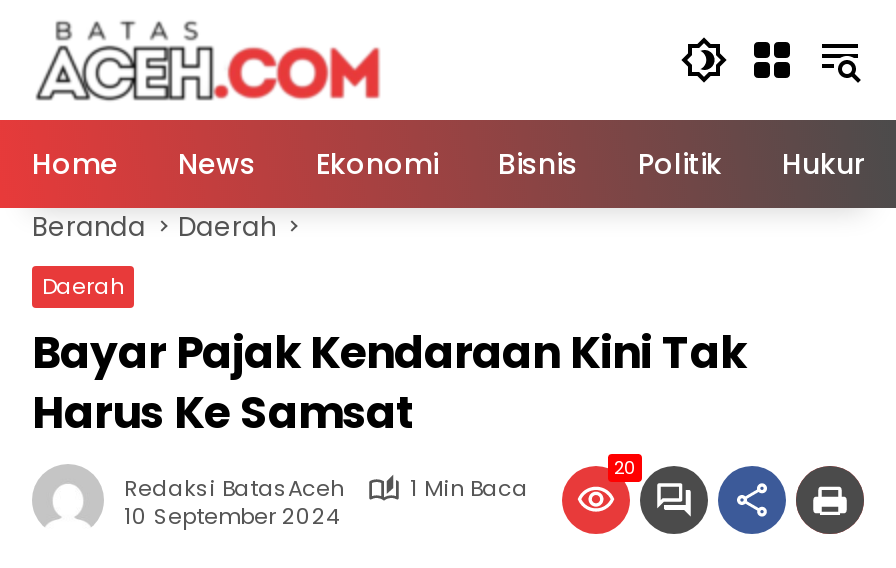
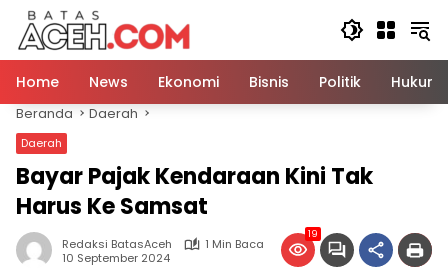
- 20
+ 19
